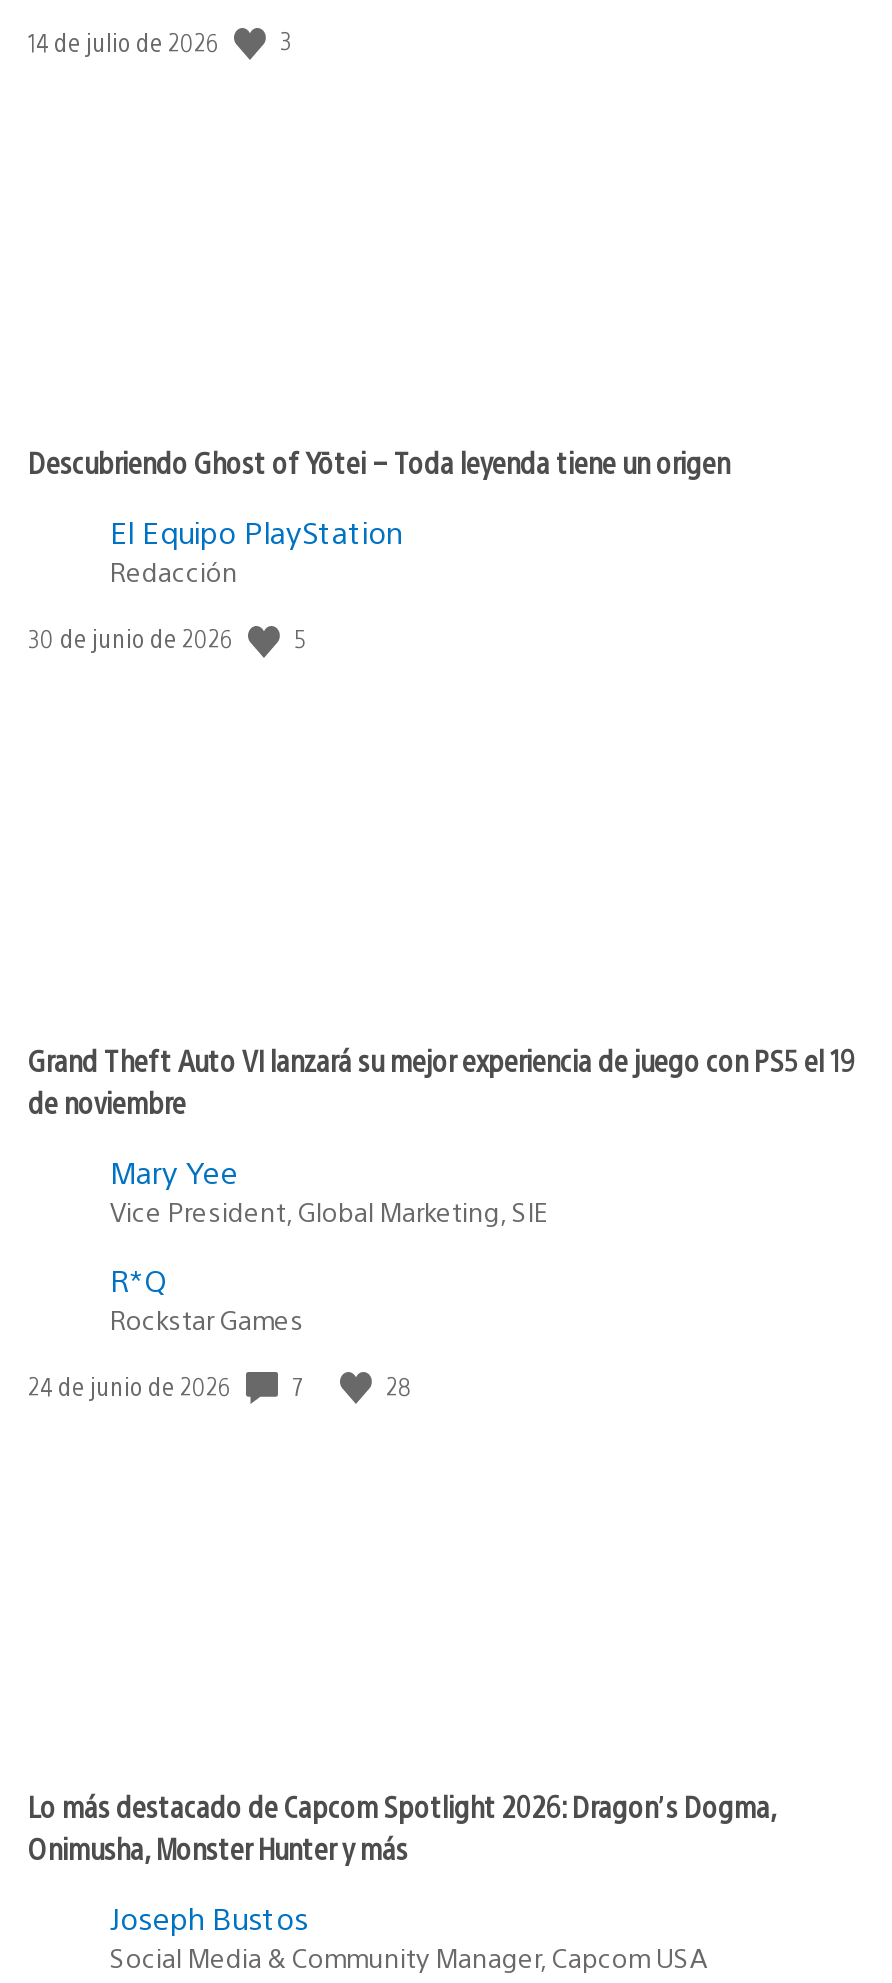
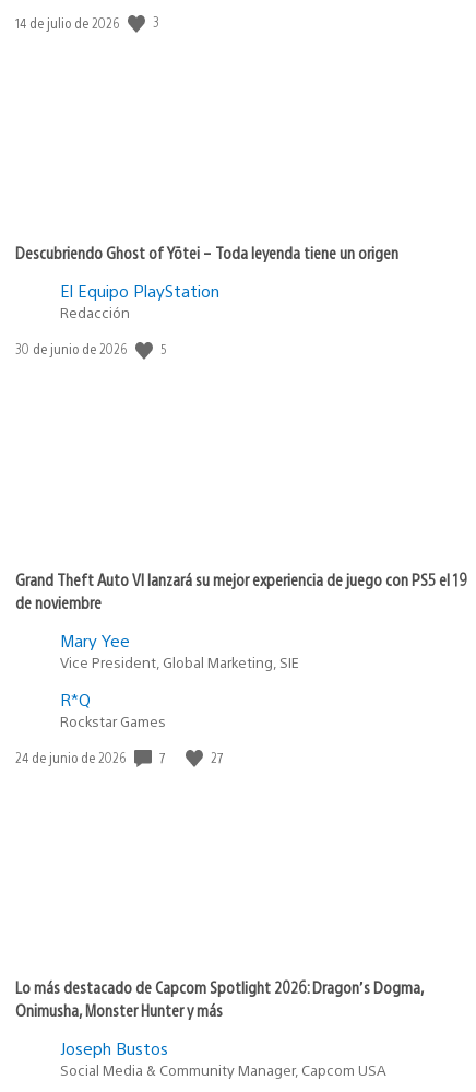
- 28
+ 27
